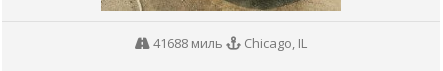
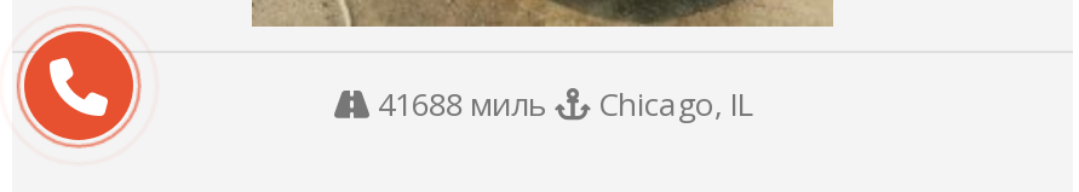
+ [image]
